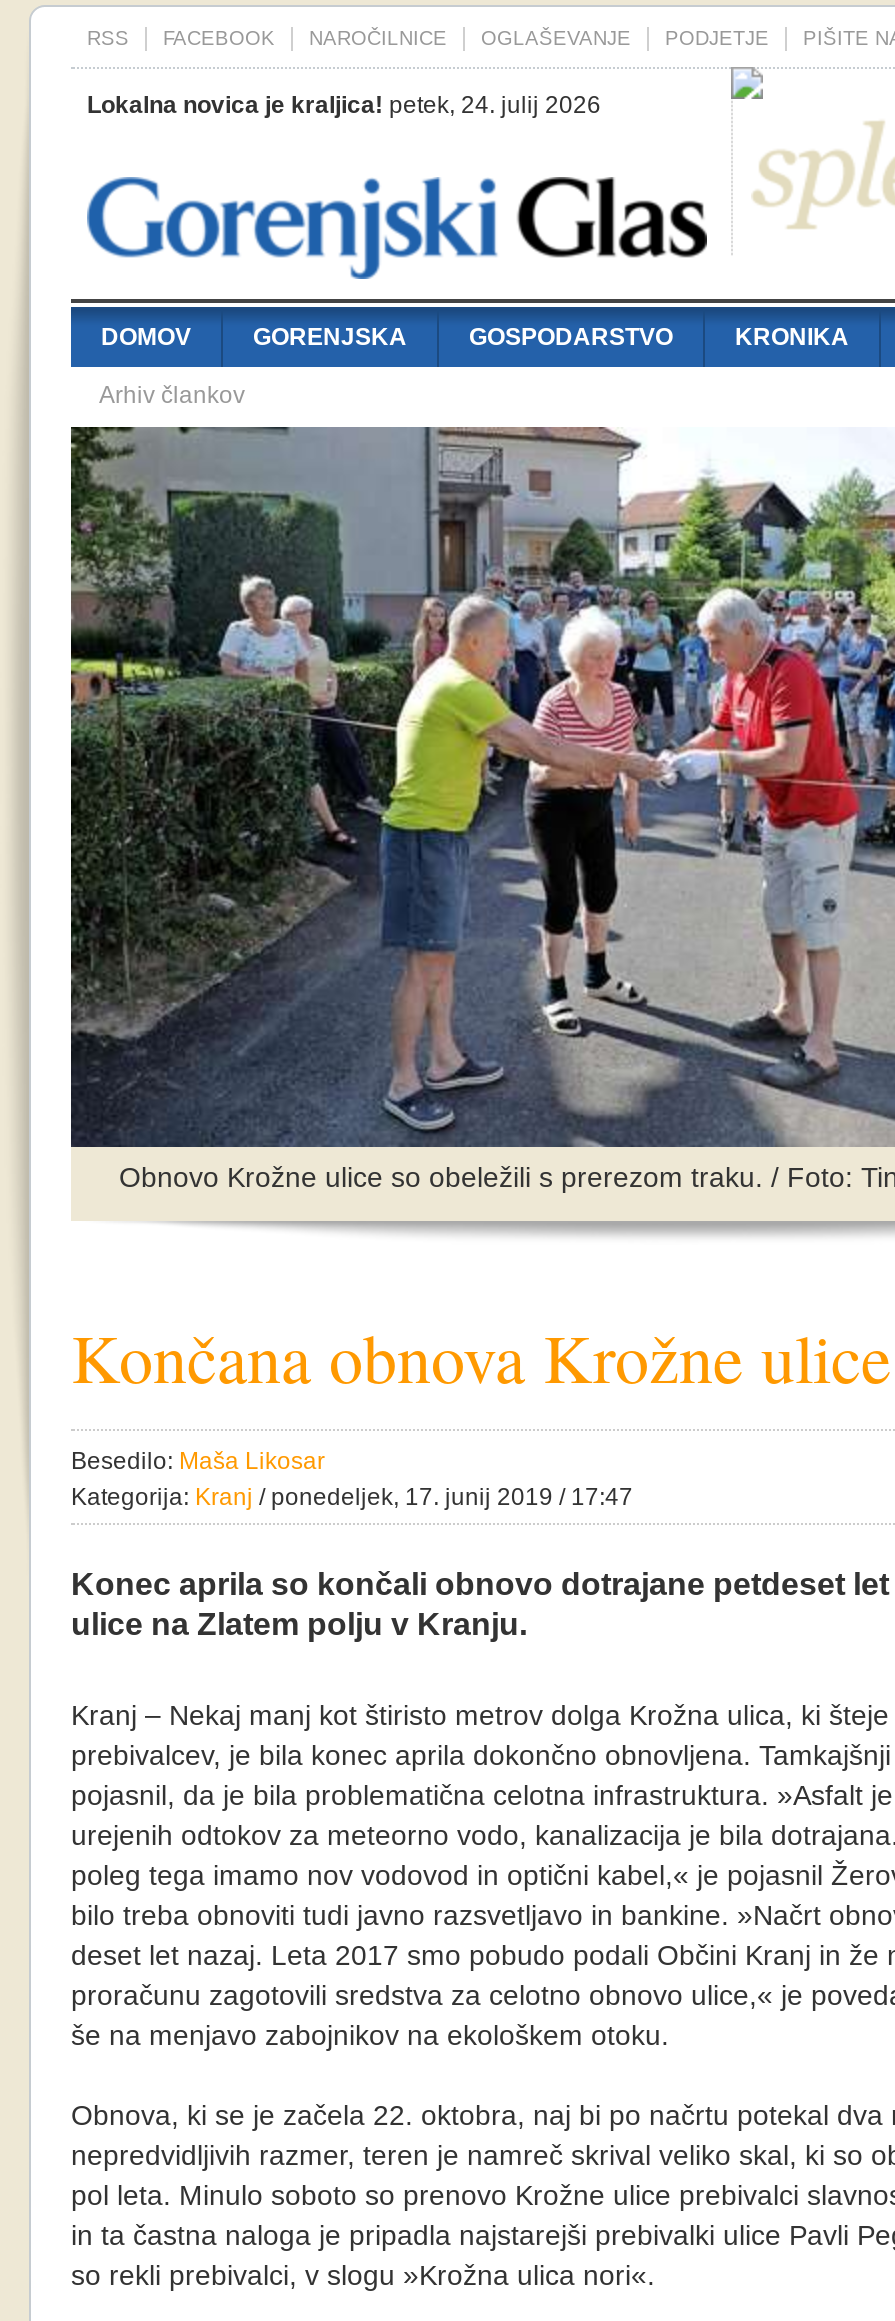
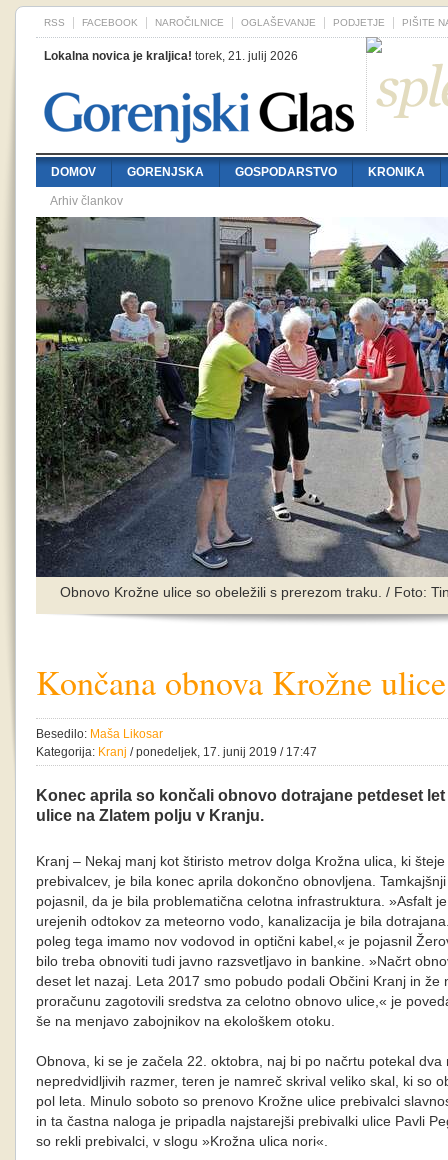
- Lokalna novica je kraljica! petek, 24. julij 2026
+ Lokalna novica je kraljica! torek, 21. julij 2026
